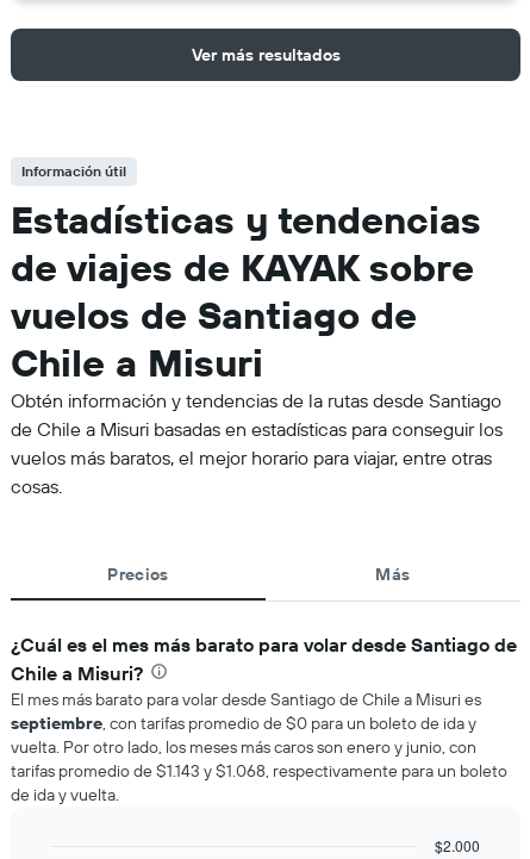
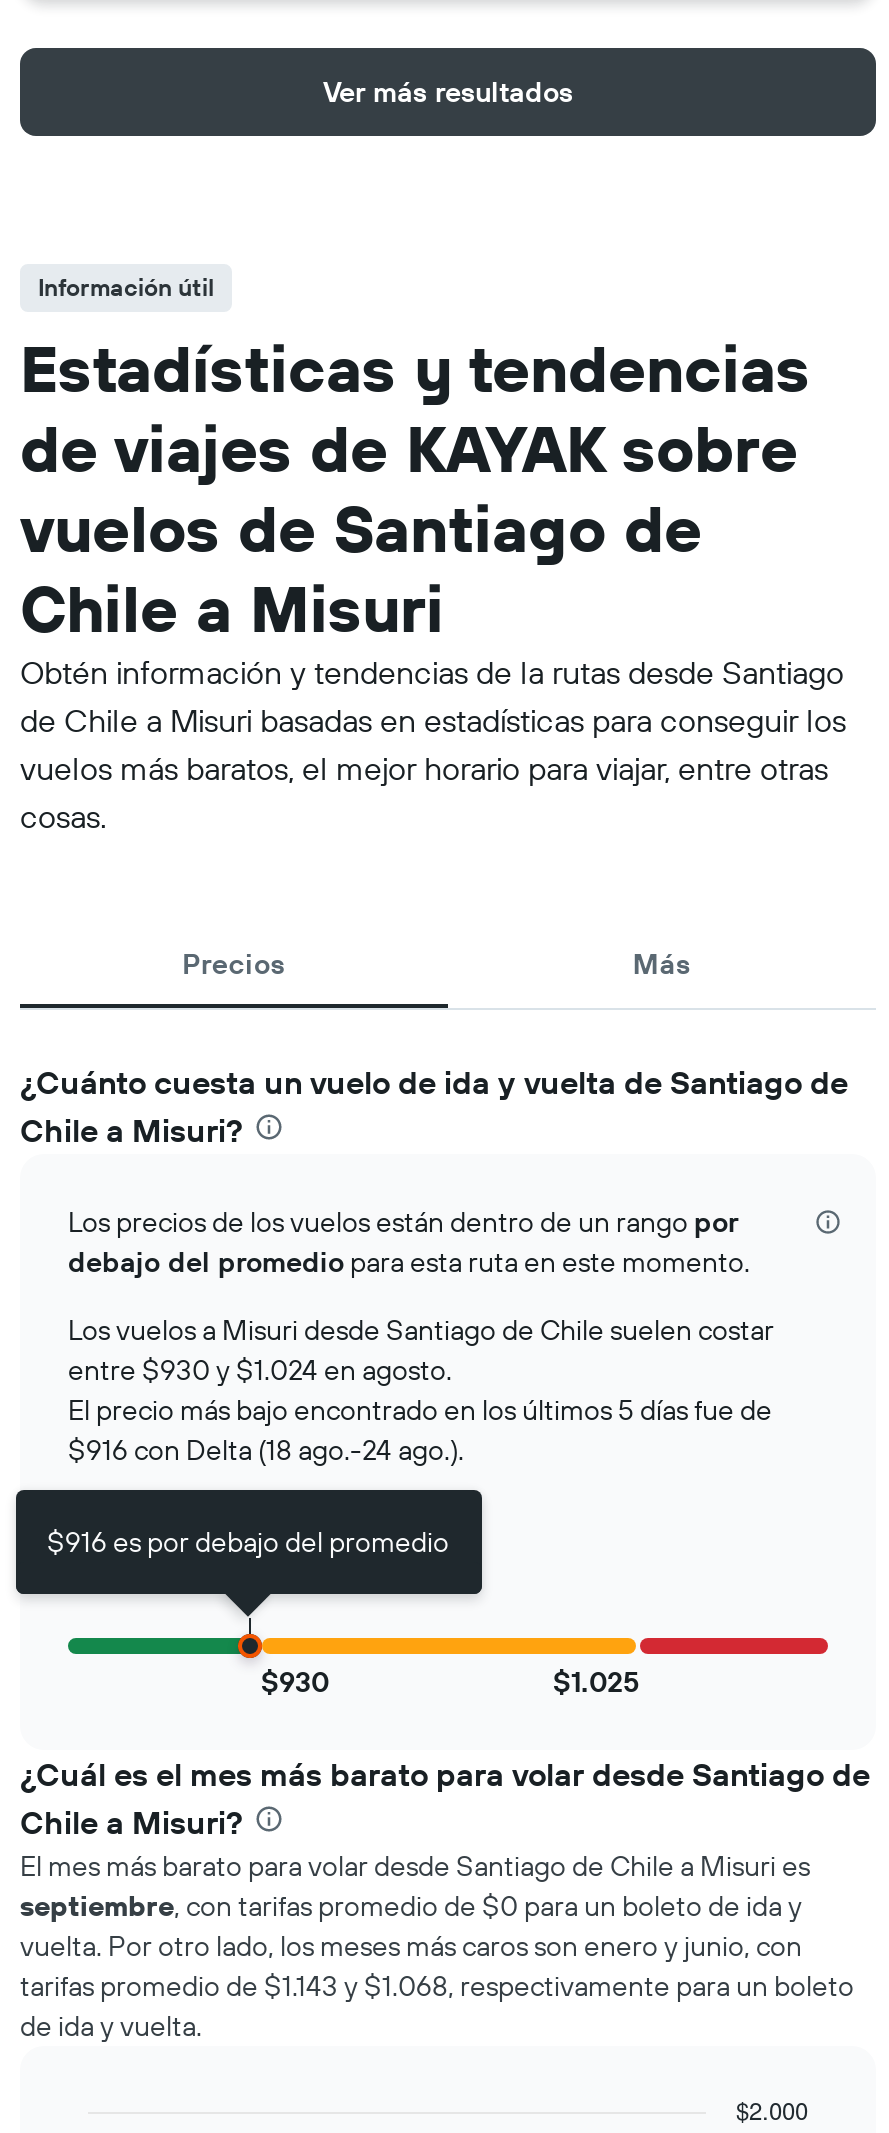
+ [image]
+ $916 es por debajo del promedio

+ ¿Cuánto cuesta un vuelo de ida y vuelta de Santiago de
+ Chile a Misuri?
+ Los precios de los vuelos están dentro de un rango por
+ debajo del promedio para esta ruta en este momento.
+ Los vuelos a Misuri desde Santiago de Chile suelen costar
+ entre $930 y $1.024 en agosto.
+ El precio más bajo encontrado en los últimos 5 días fue de
+ $916 con Delta (18 ago.-24 ago.).

+ $930
+ $1.025
